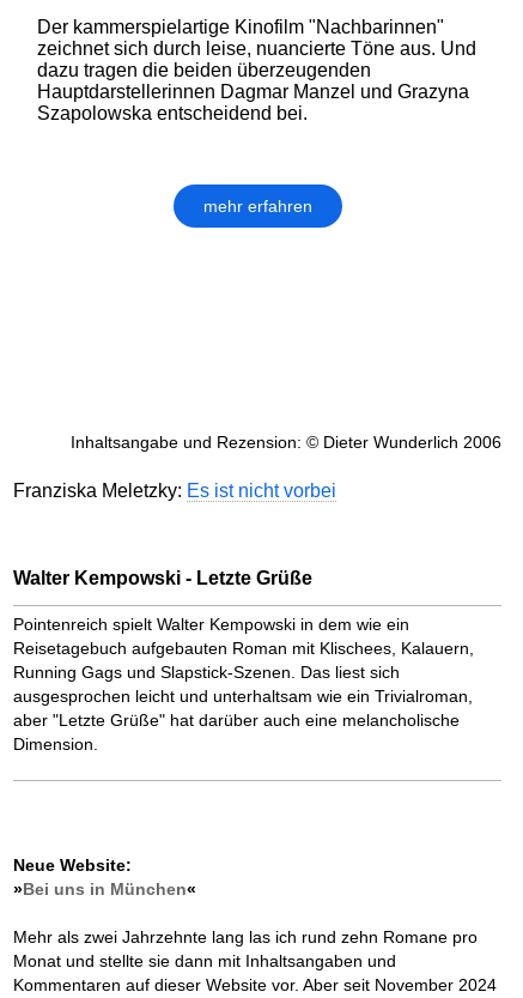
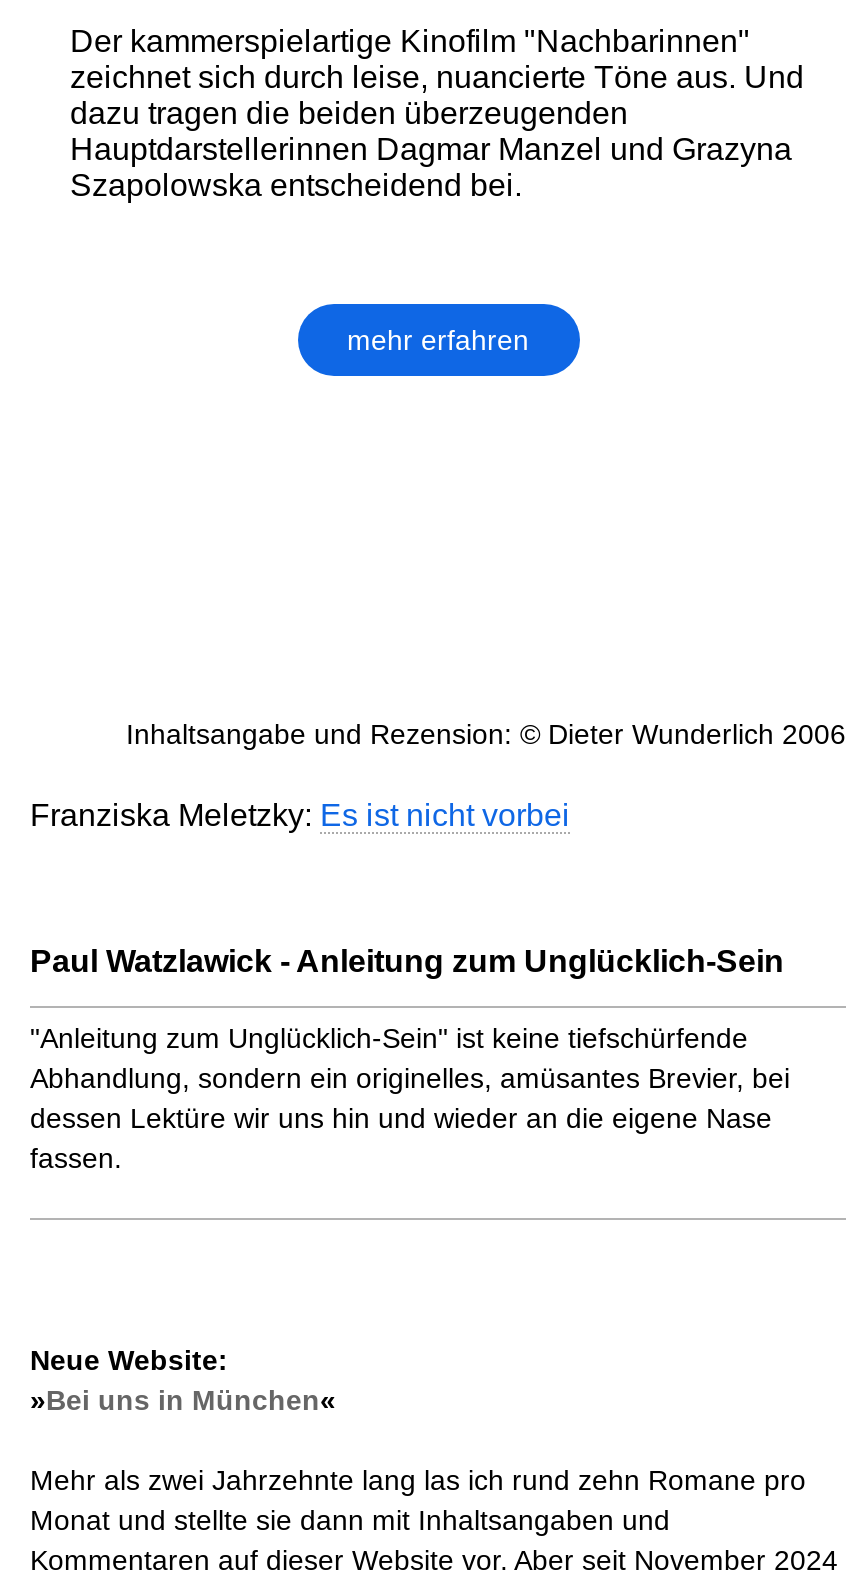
- Walter Kempowski - Letzte Grüße
+ Paul Watzlawick - Anleitung zum Unglücklich-Sein

- Pointenreich spielt Walter Kempowski in dem wie ein
- Reisetagebuch aufgebauten Roman mit Klischees, Kalauern,
- Running Gags und Slapstick-Szenen. Das liest sich
- ausgesprochen leicht und unterhaltsam wie ein Trivialroman,
- aber "Letzte Grüße" hat darüber auch eine melancholische
- Dimension.
+ "Anleitung zum Unglücklich-Sein" ist keine tiefschürfende
+ Abhandlung, sondern ein originelles, amüsantes Brevier, bei
+ dessen Lektüre wir uns hin und wieder an die eigene Nase
+ fassen.
